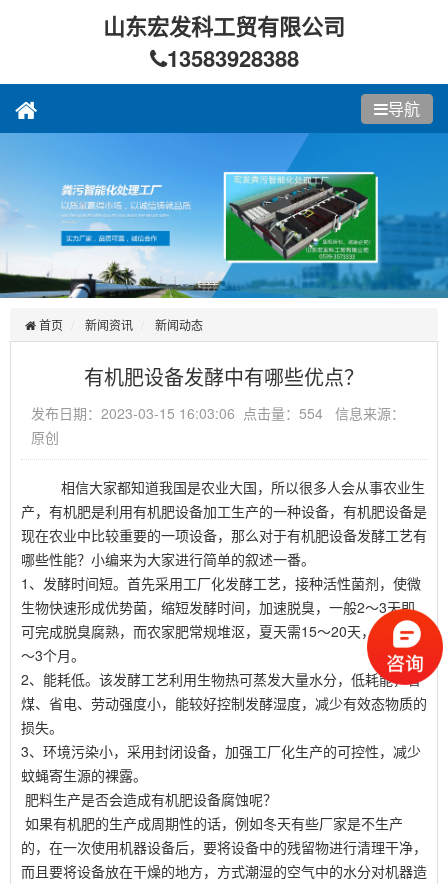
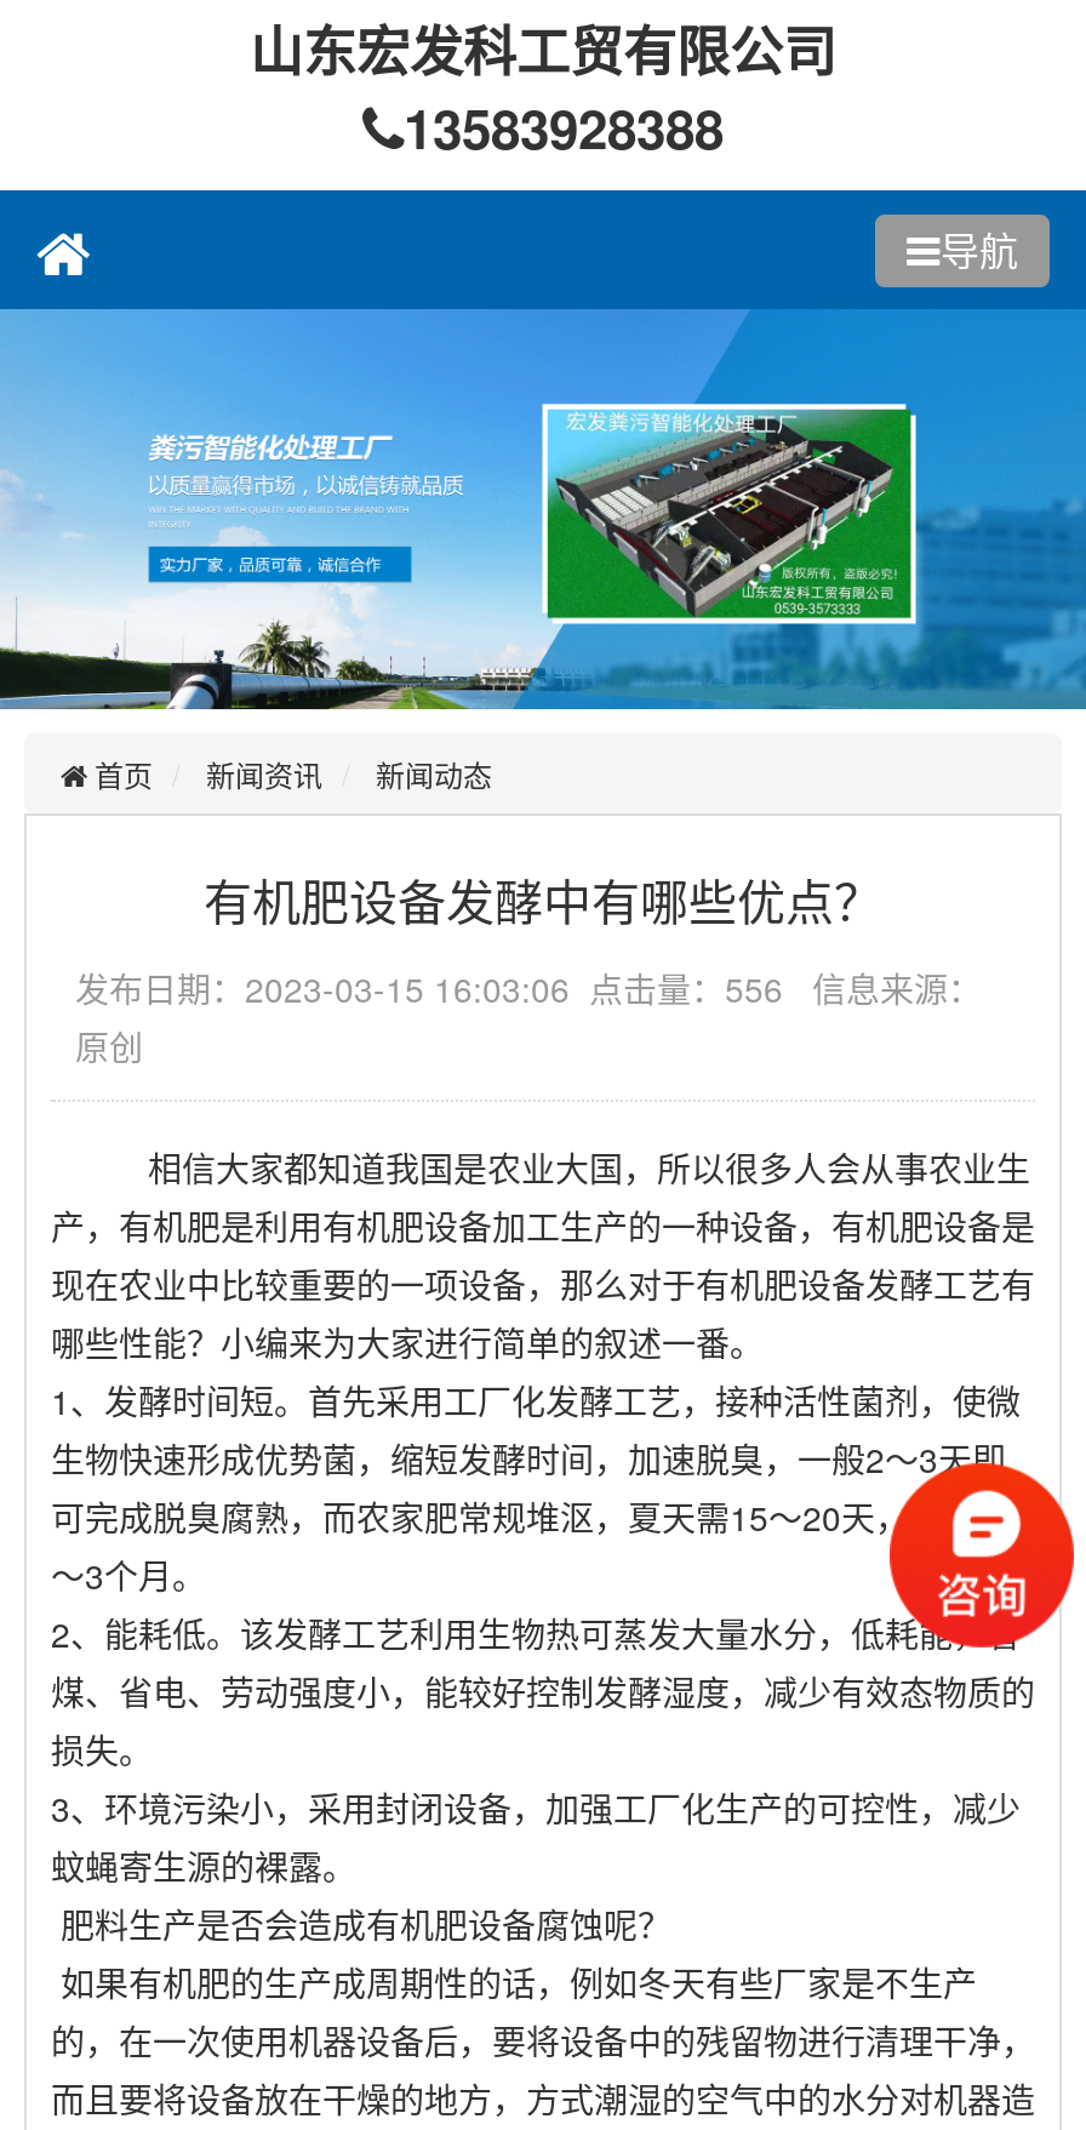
- 发布日期：2023-03-15 16:03:06 点击量：554 信息来源：
+ 发布日期：2023-03-15 16:03:06 点击量：556 信息来源：
